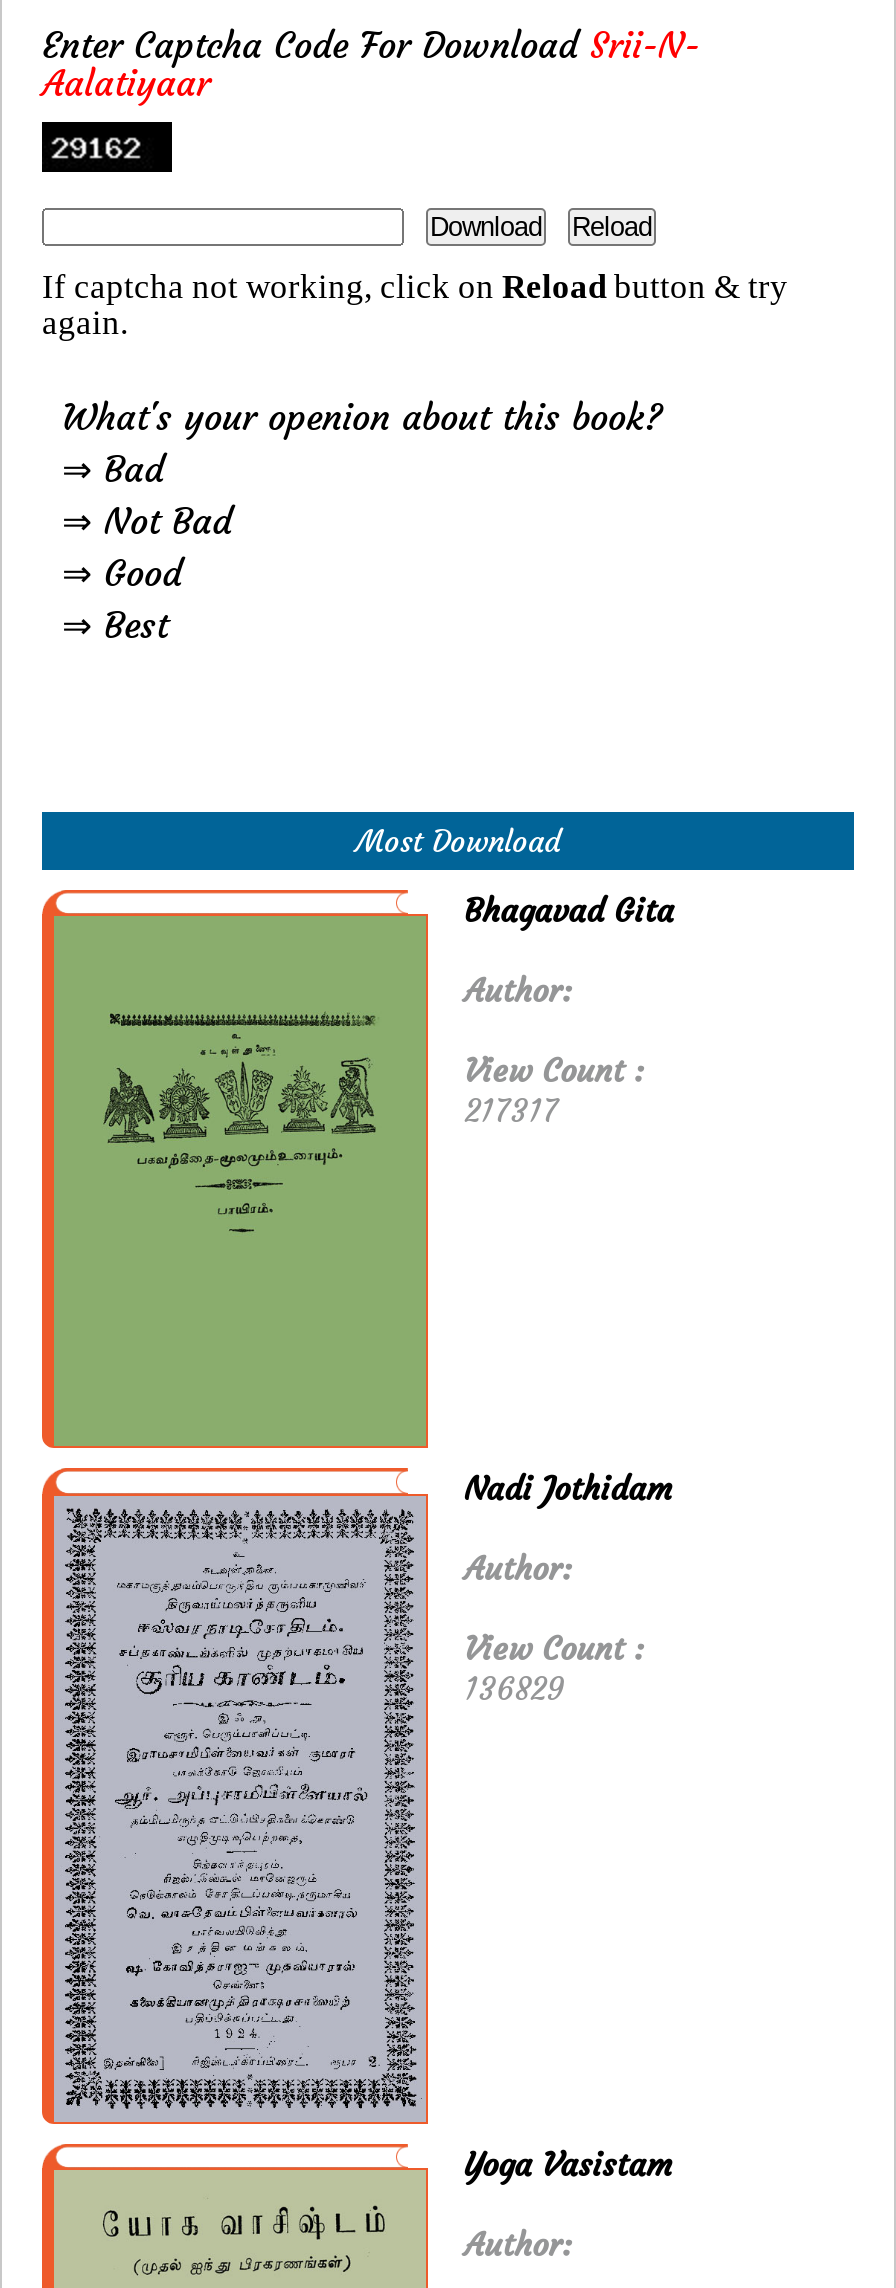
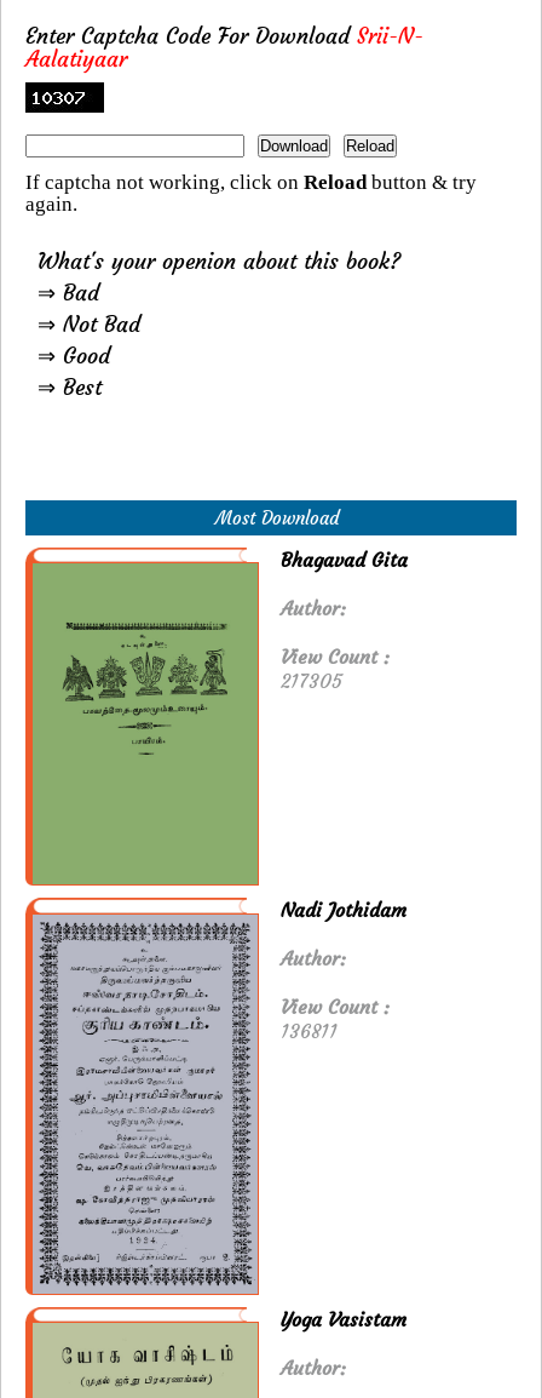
- 217317
+ 217305

- 136829
+ 136811
